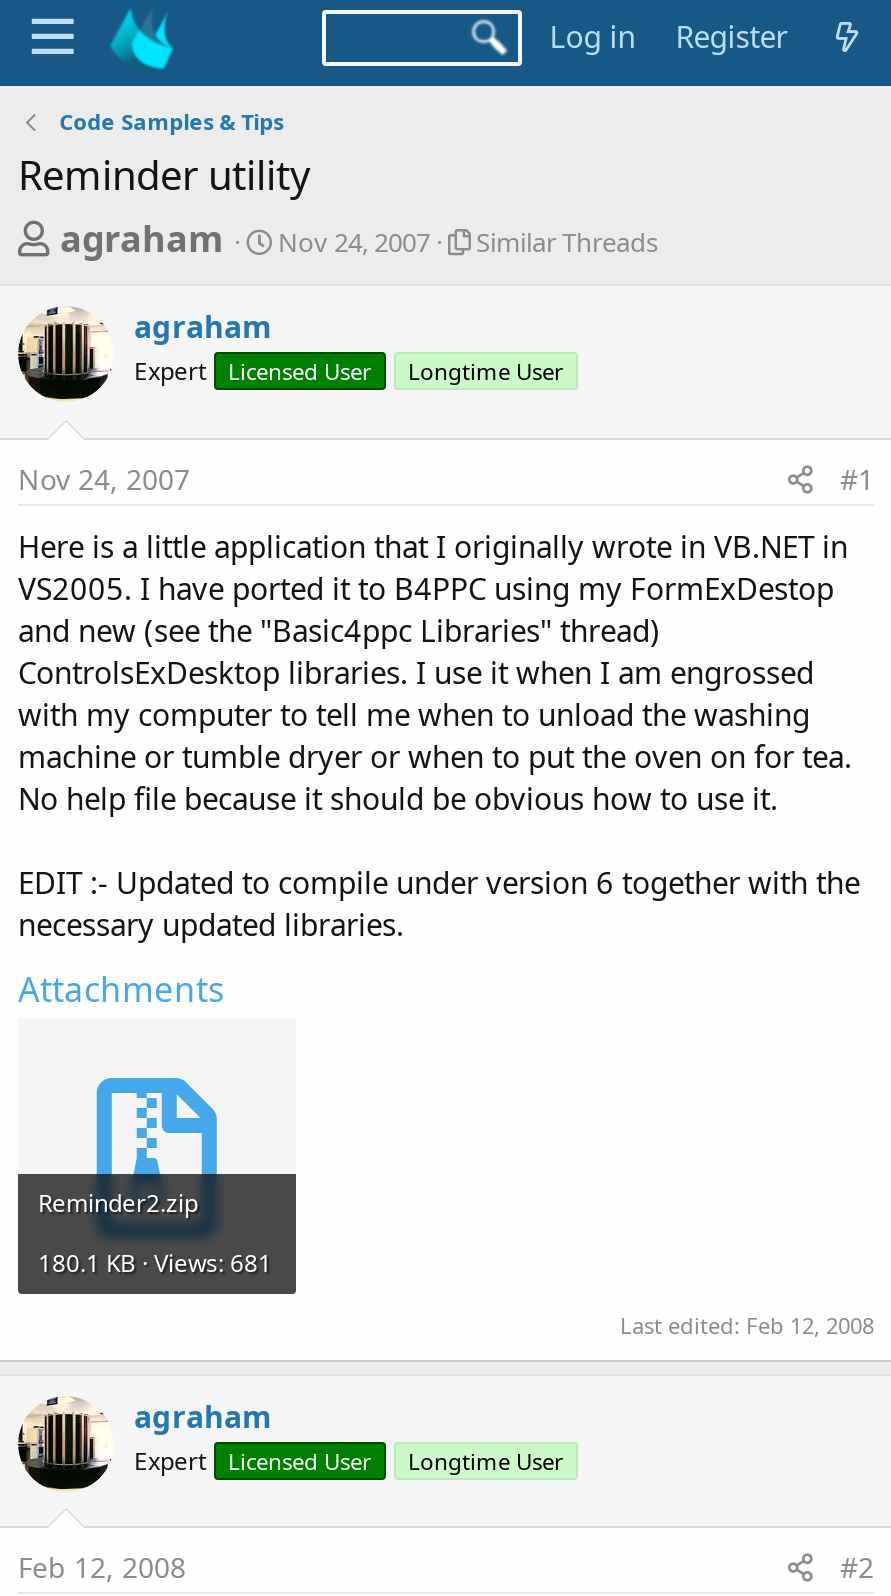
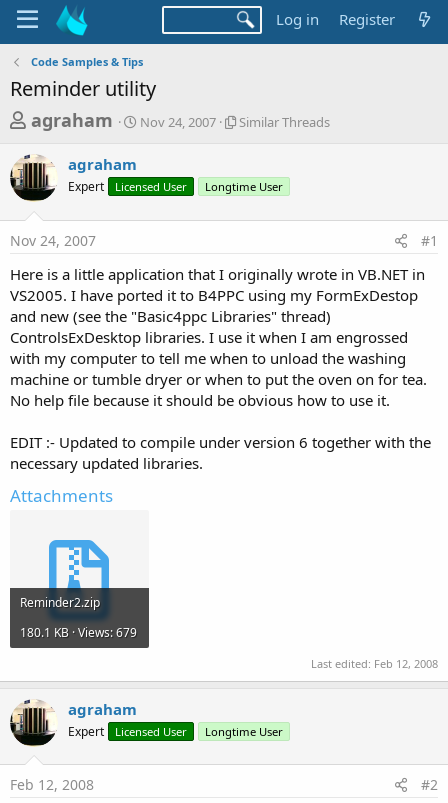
- 180.1 KB · Views: 681
+ 180.1 KB · Views: 679
